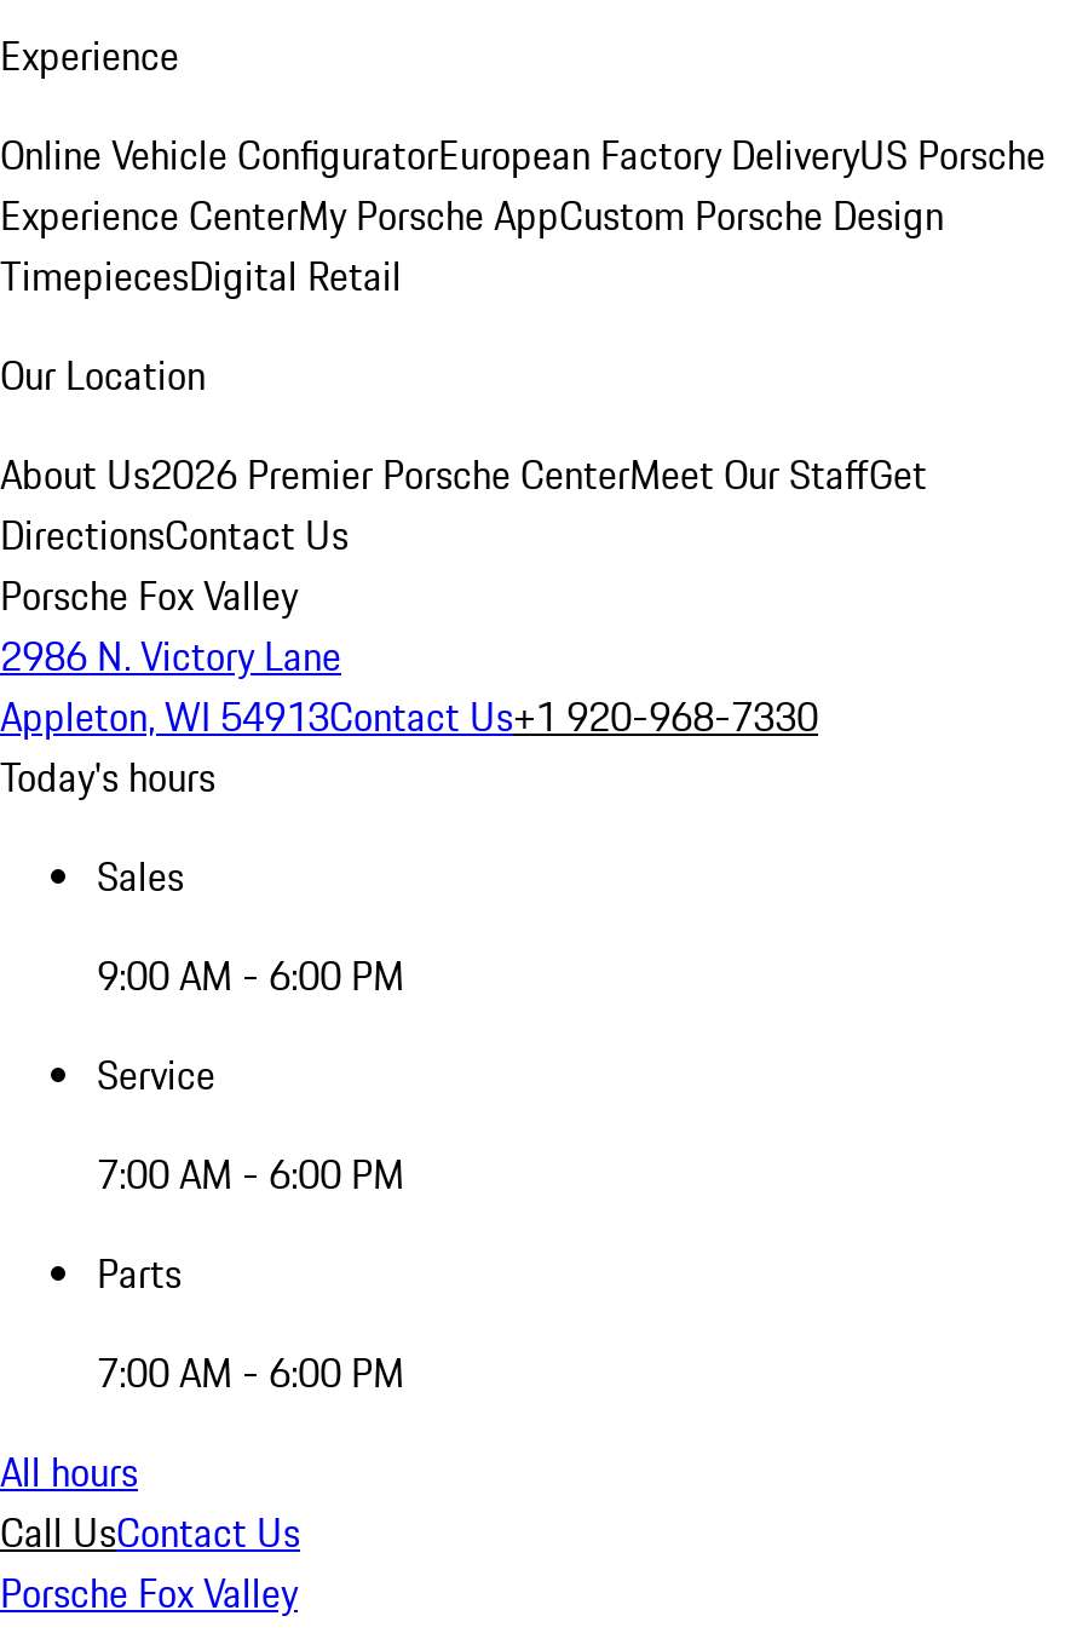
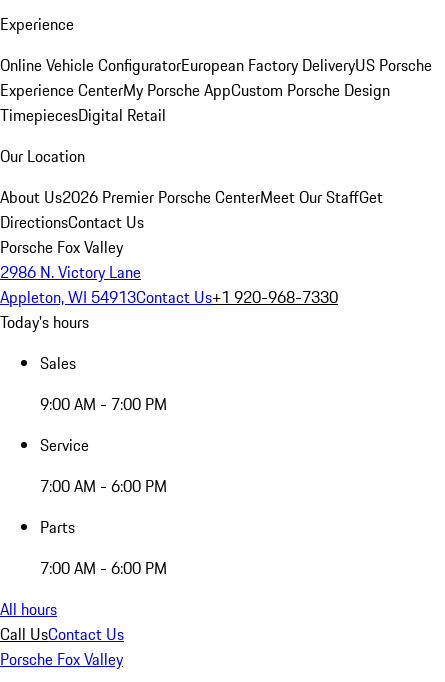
- 9:00 AM - 6:00 PM
+ 9:00 AM - 7:00 PM
